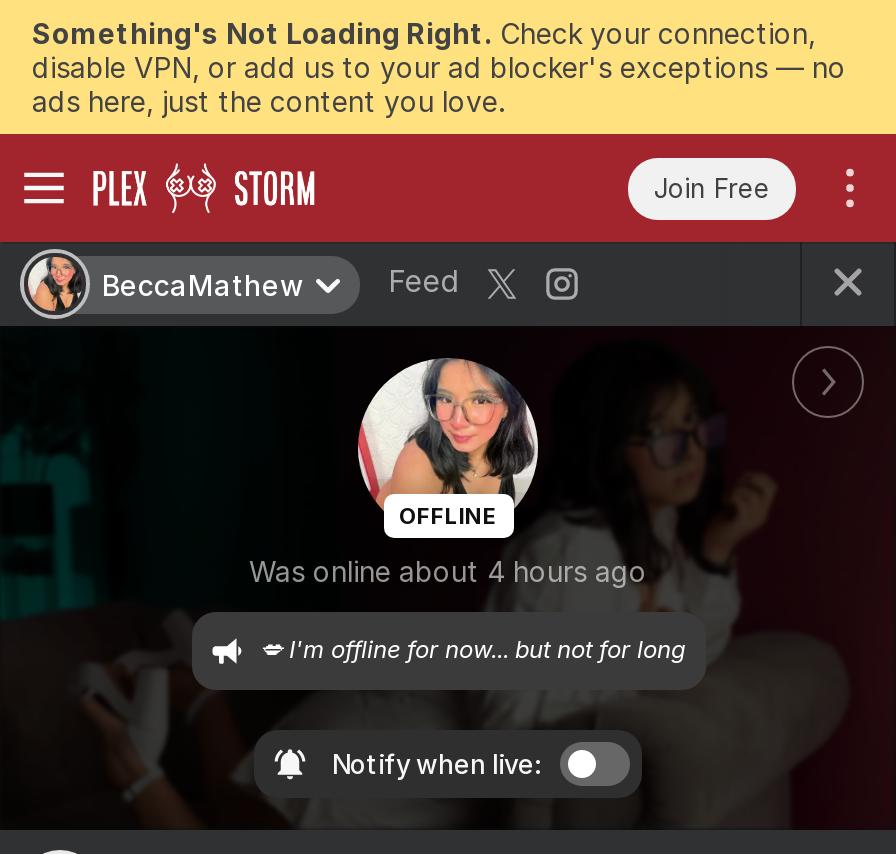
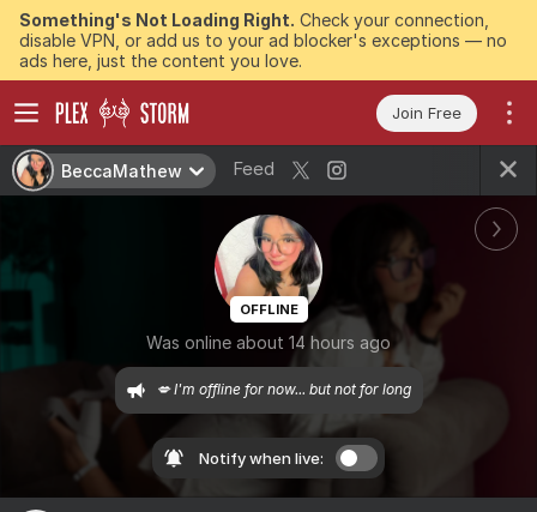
- Was online about 4 hours ago
+ Was online about 14 hours ago
